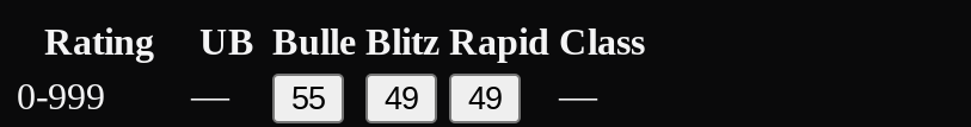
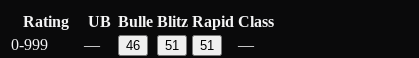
- 55
+ 46

- 49
+ 51

- 49
+ 51
